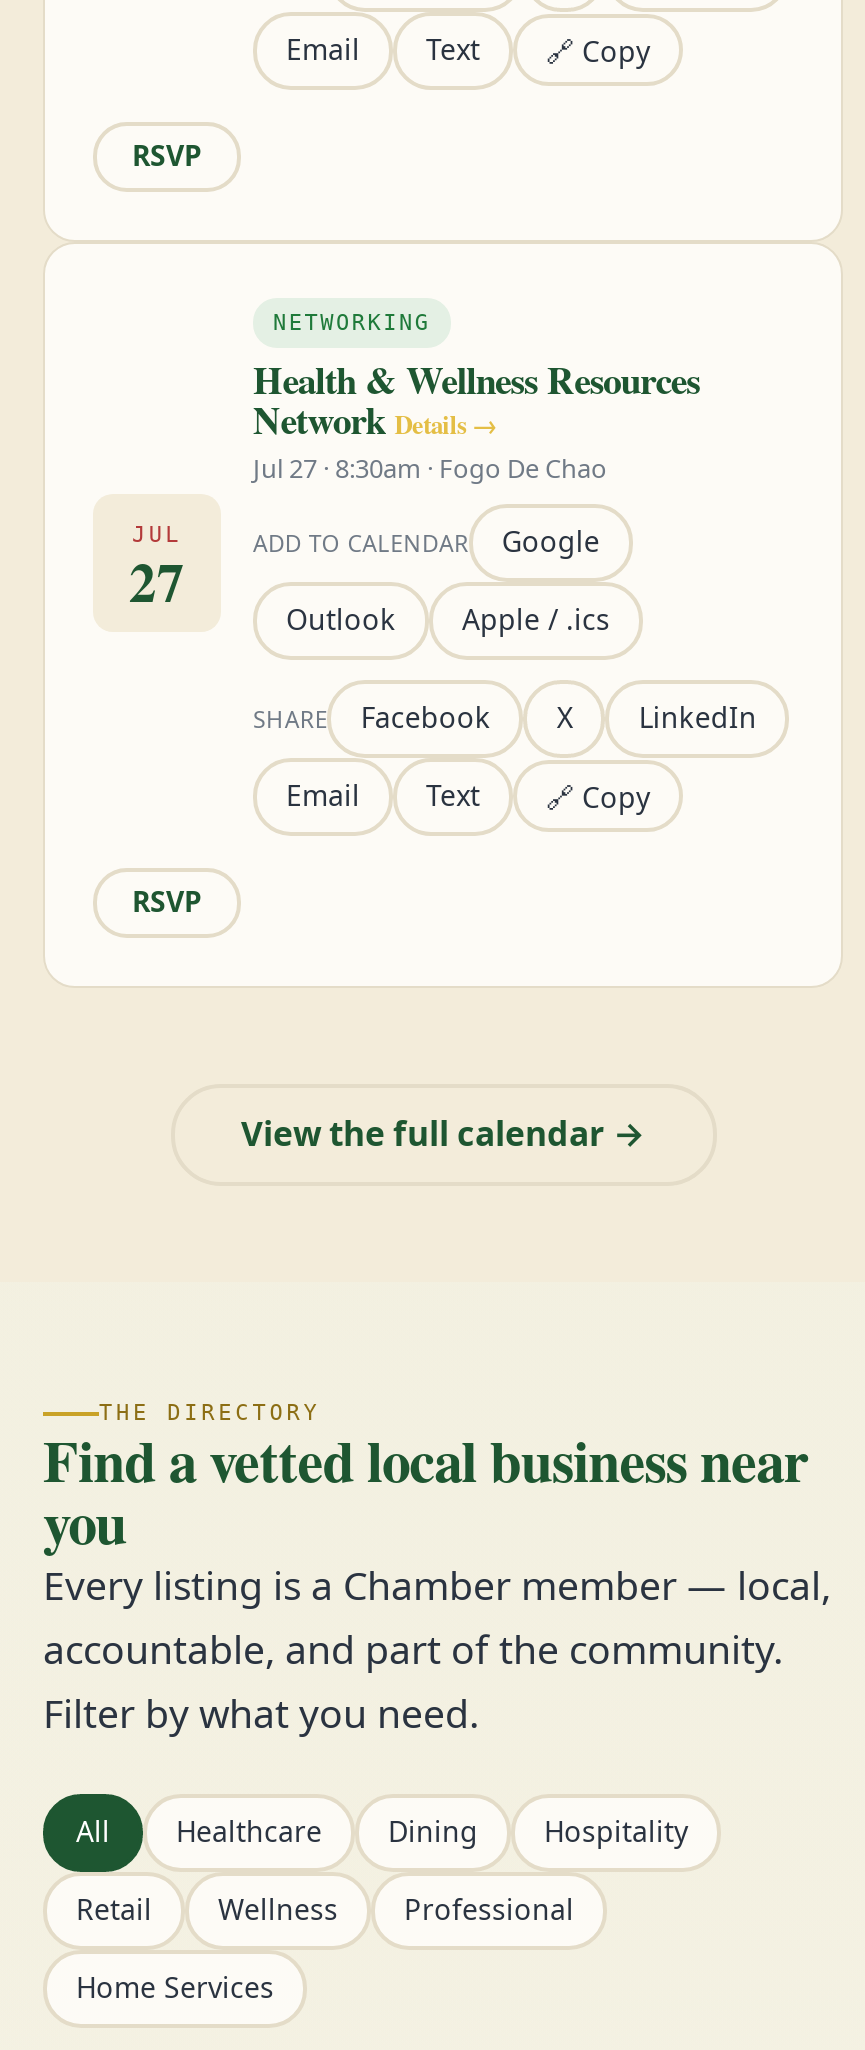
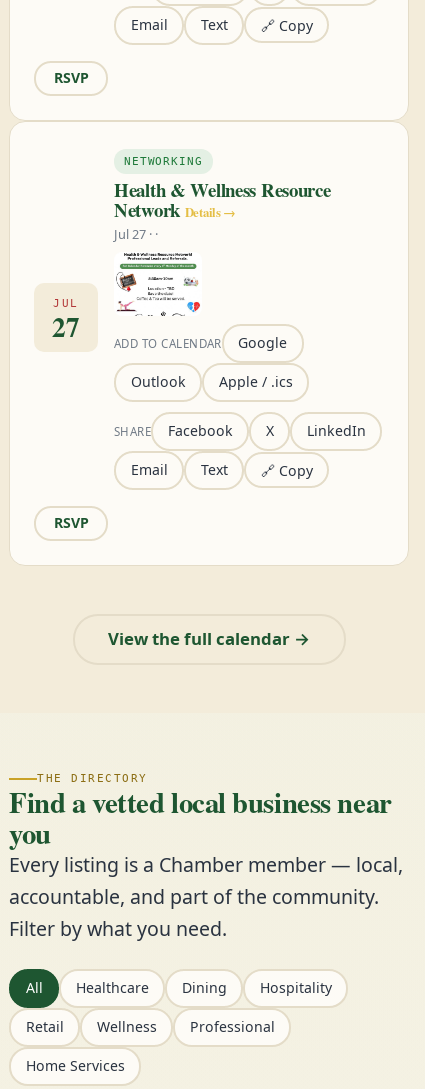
- Health & Wellness Resources
+ Health & Wellness Resource

- Jul 27 · 8:30am · Fogo De Chao
+ Jul 27 · ·
